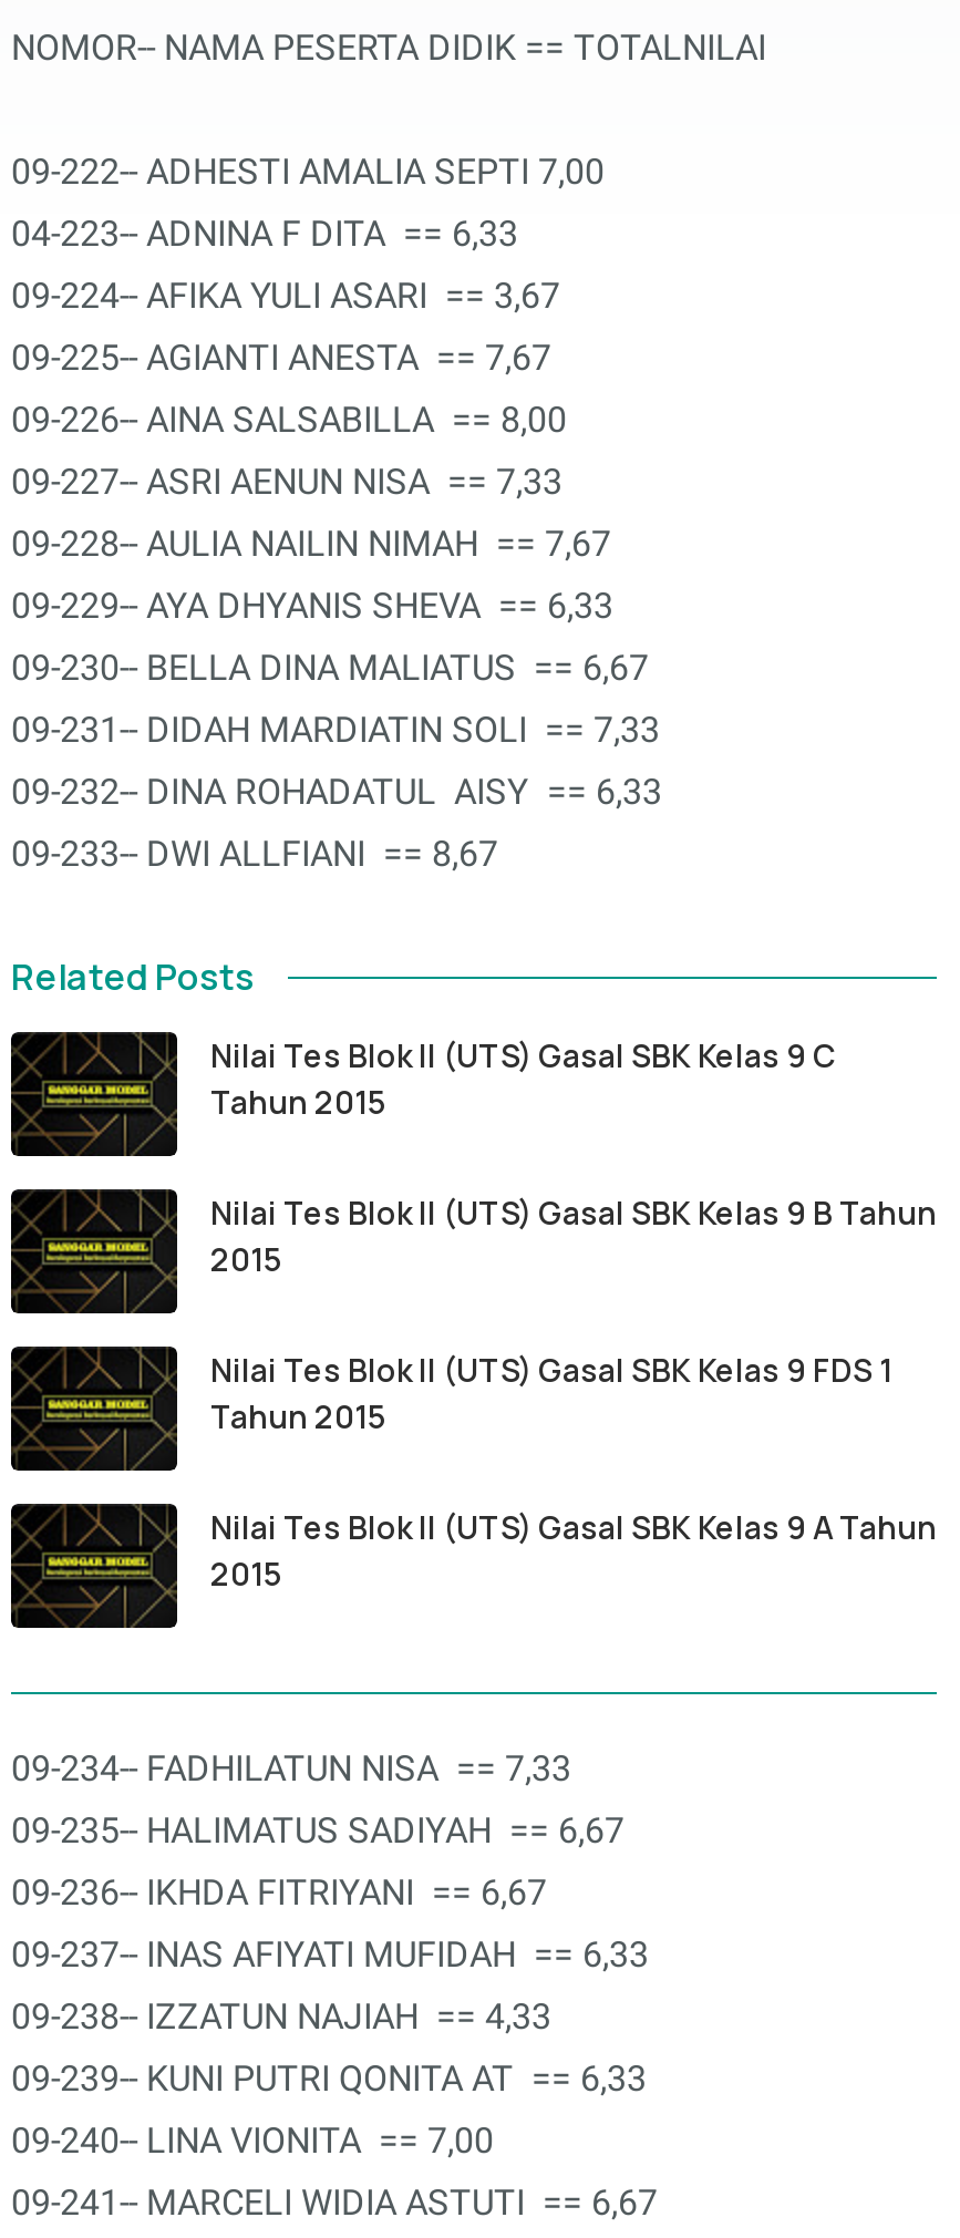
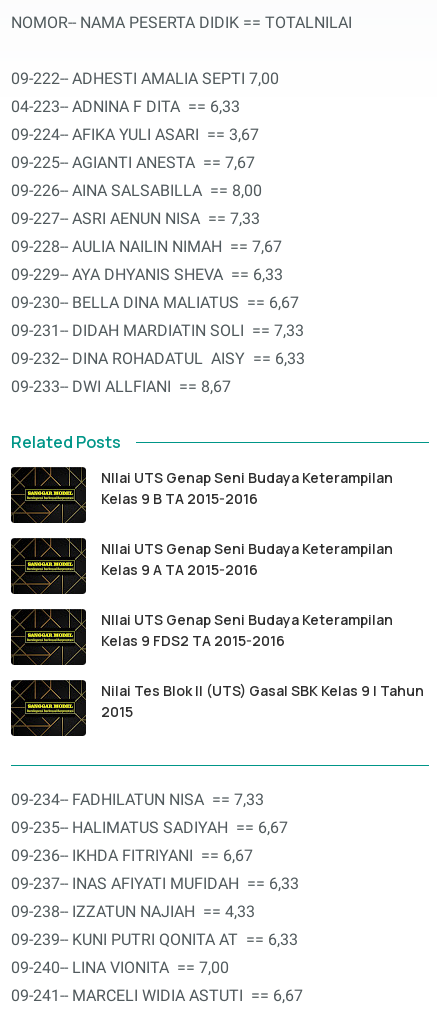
- Nilai Tes Blok II (UTS) Gasal SBK Kelas 9 C
- Tahun 2015
+ NIlai UTS Genap Seni Budaya Keterampilan
+ Kelas 9 B TA 2015-2016

- Nilai Tes Blok II (UTS) Gasal SBK Kelas 9 B Tahun
- 2015
+ NIlai UTS Genap Seni Budaya Keterampilan
+ Kelas 9 A TA 2015-2016

- Nilai Tes Blok II (UTS) Gasal SBK Kelas 9 FDS 1
- Tahun 2015
+ NIlai UTS Genap Seni Budaya Keterampilan
+ Kelas 9 FDS2 TA 2015-2016

- Nilai Tes Blok II (UTS) Gasal SBK Kelas 9 A Tahun
+ Nilai Tes Blok II (UTS) Gasal SBK Kelas 9 I Tahun
